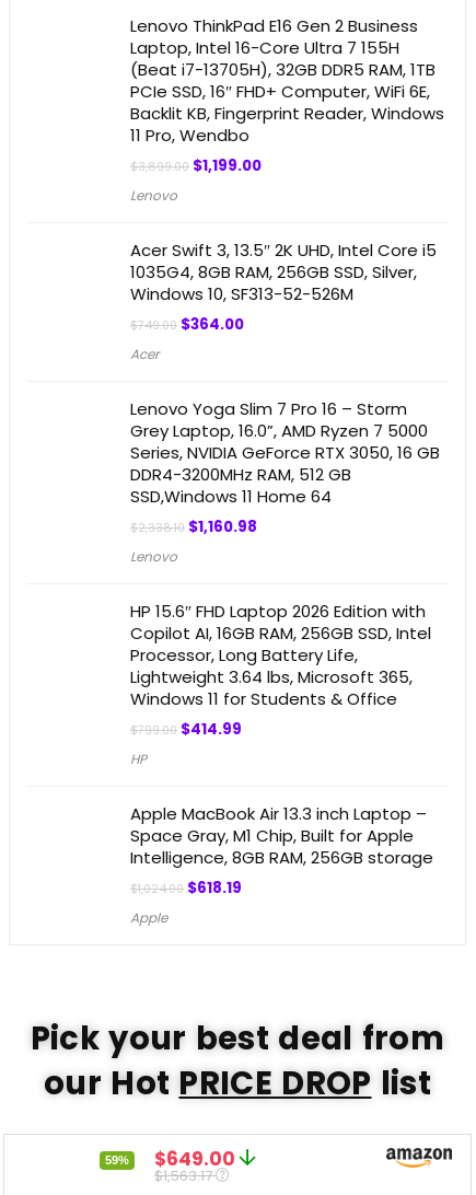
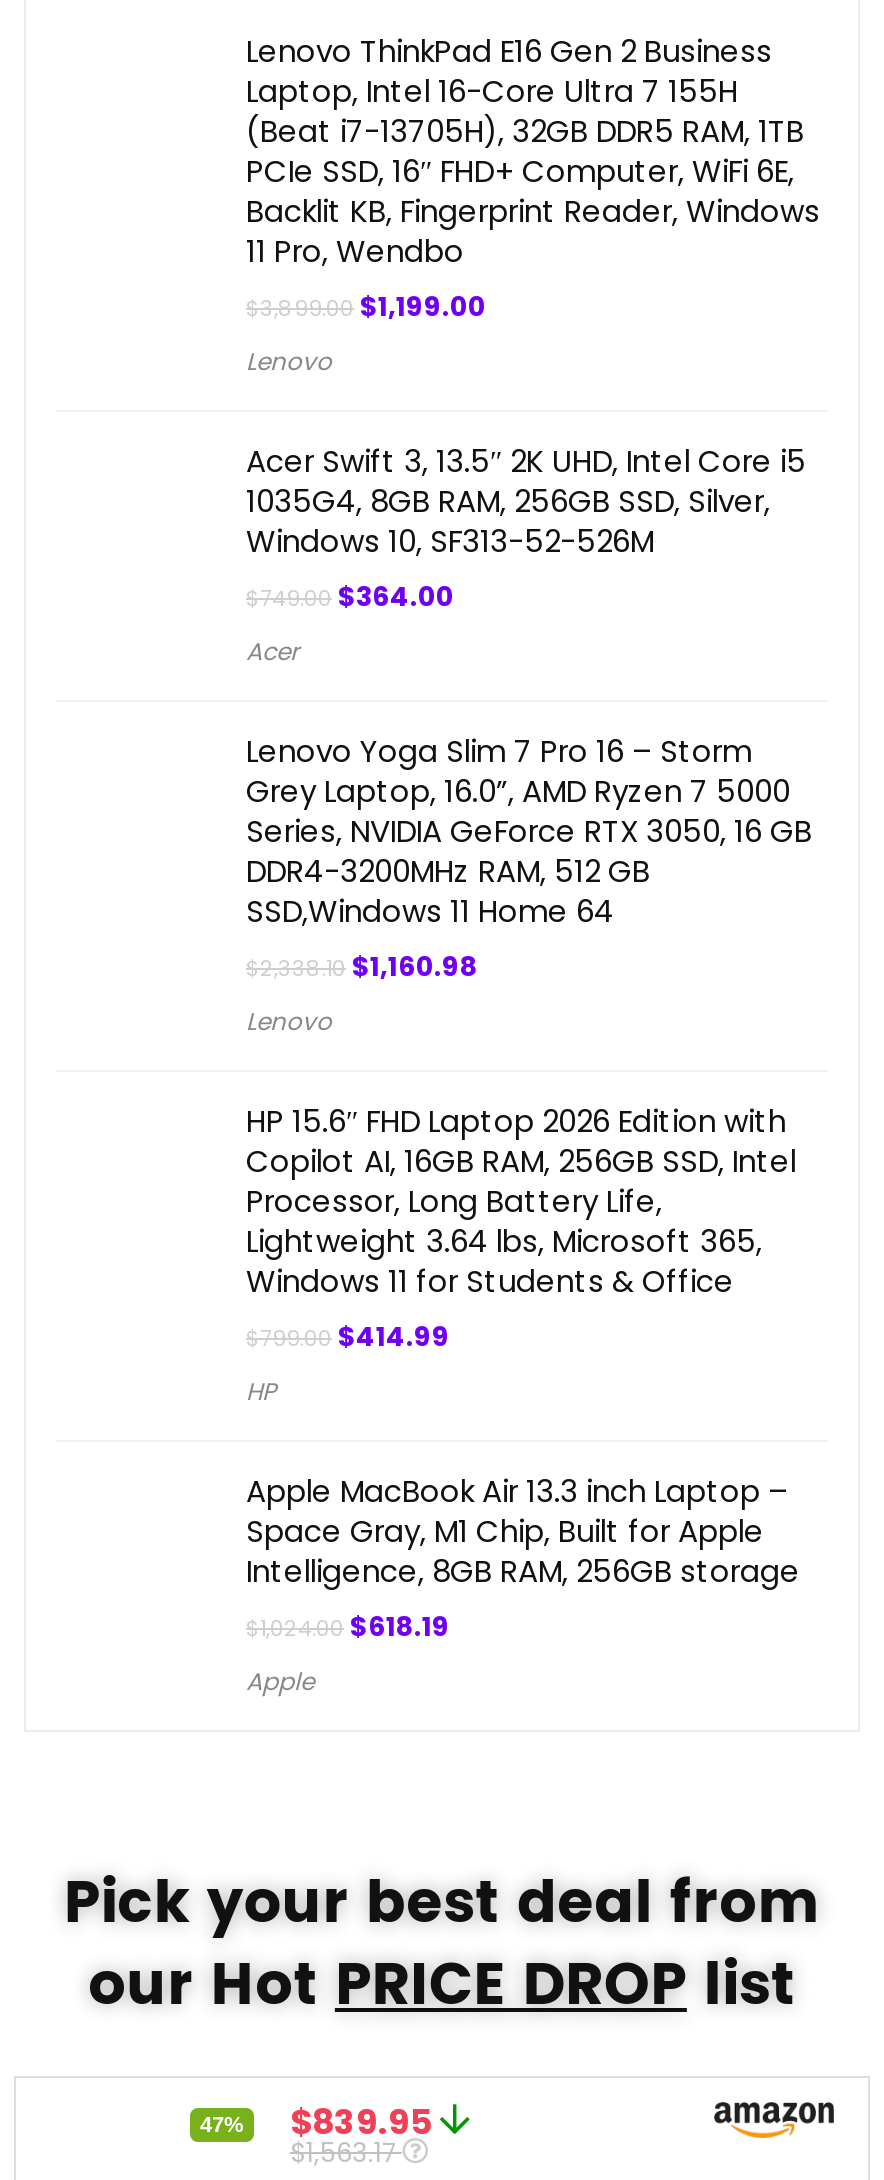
- $649.00
+ $839.95

- 59%
+ 47%
